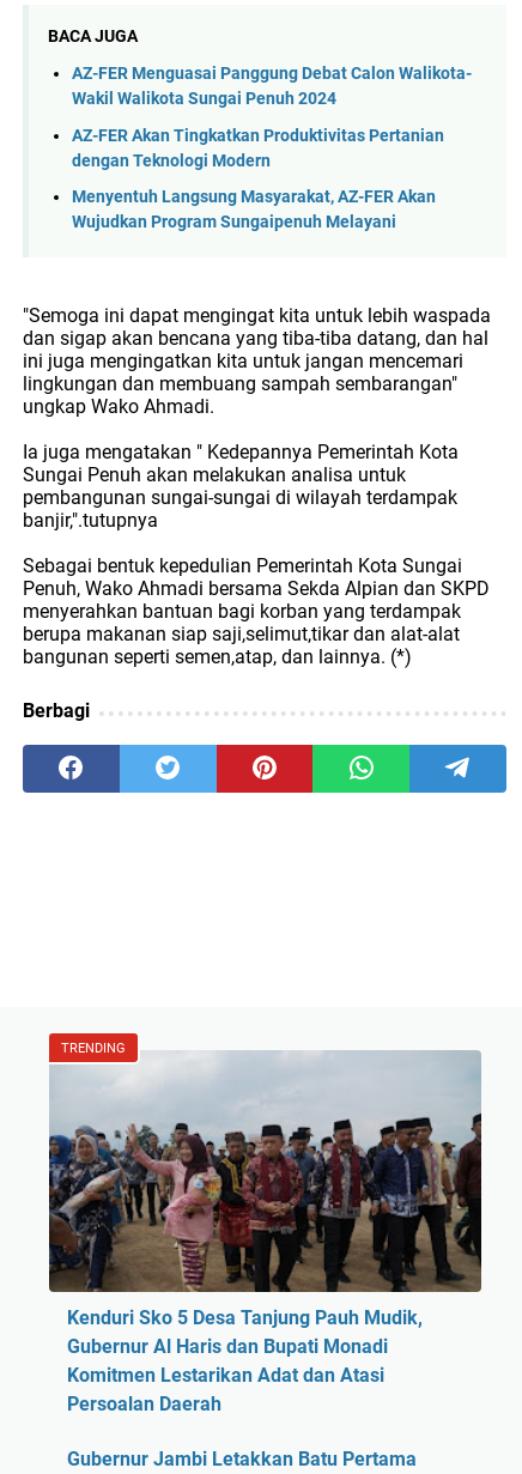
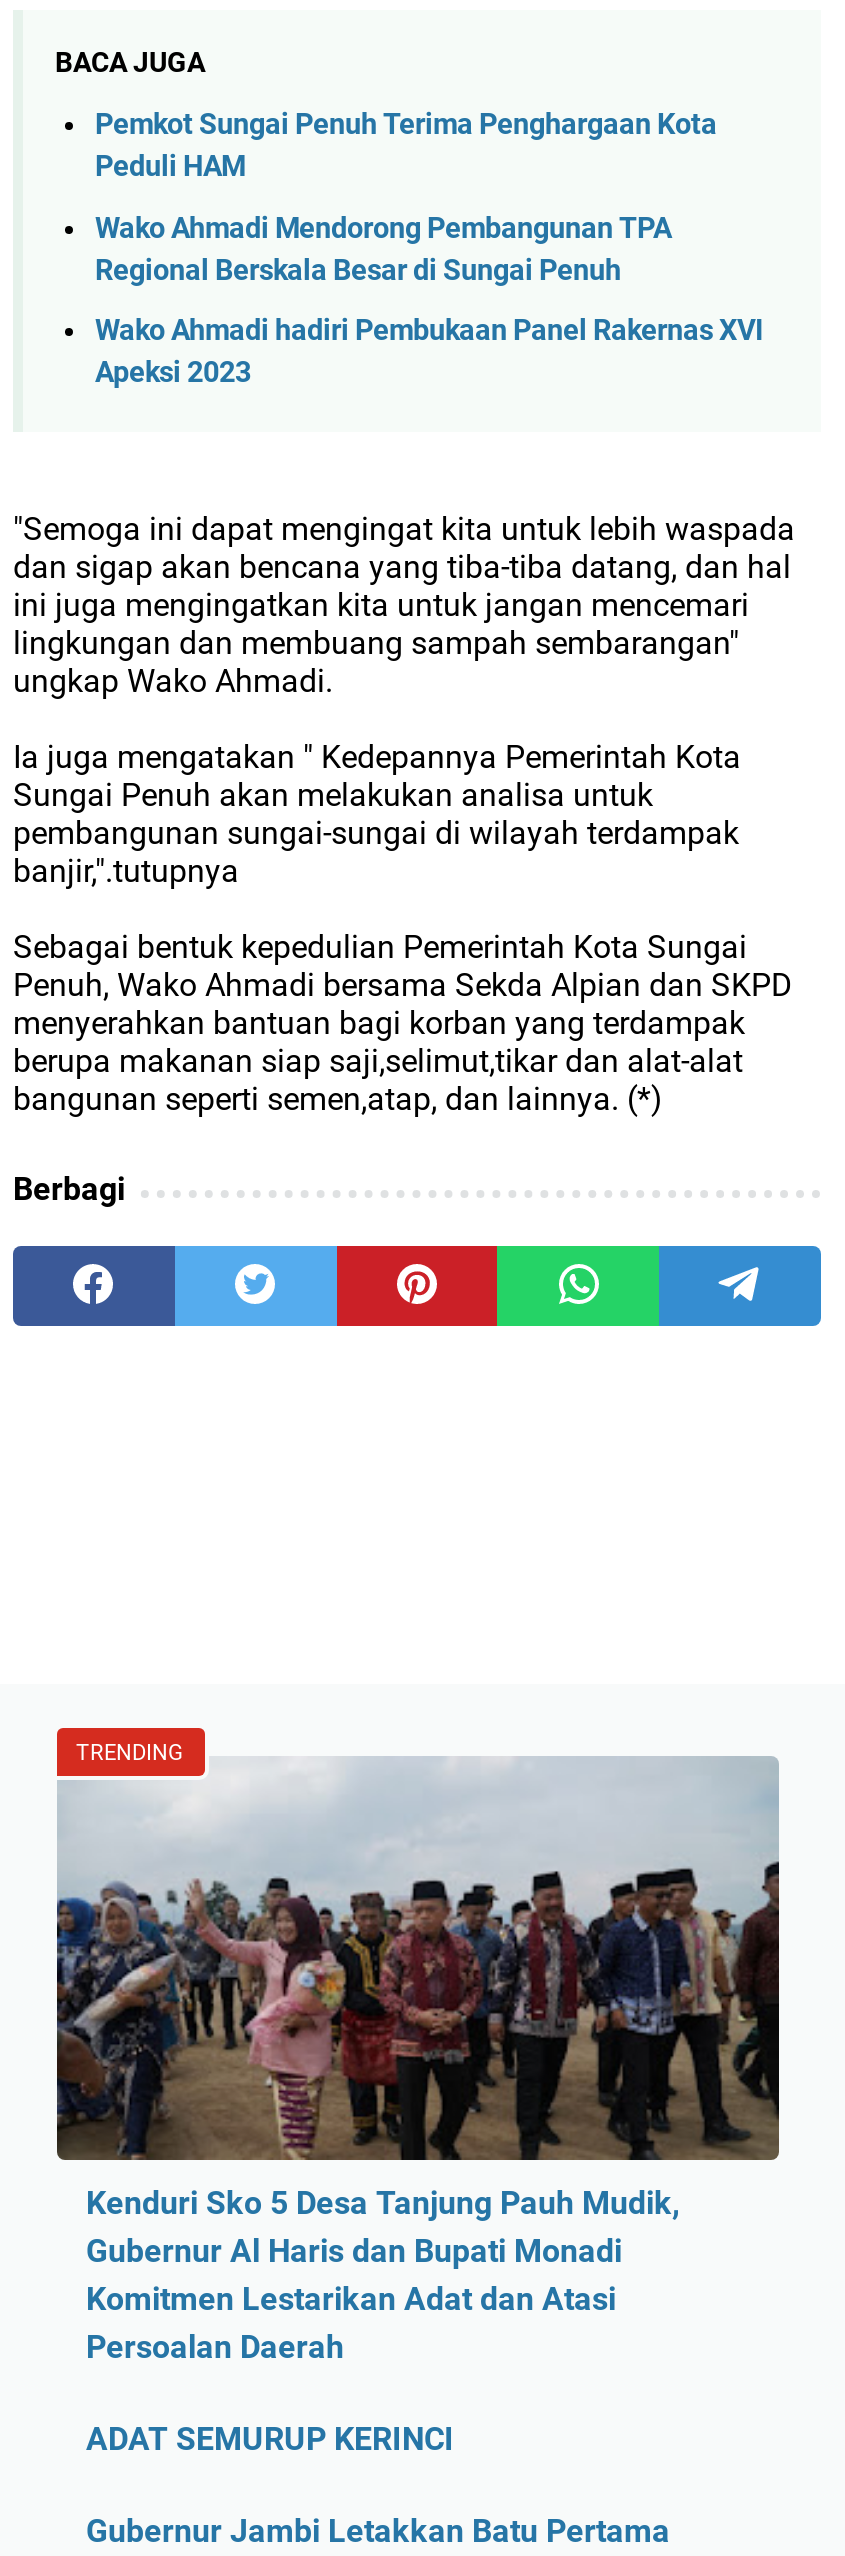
- AZ-FER Menguasai Panggung Debat Calon Walikota-
- Wakil Walikota Sungai Penuh 2024
+ Pemkot Sungai Penuh Terima Penghargaan Kota
+ Peduli HAM

- AZ-FER Akan Tingkatkan Produktivitas Pertanian
- dengan Teknologi Modern
+ Wako Ahmadi Mendorong Pembangunan TPA
+ Regional Berskala Besar di Sungai Penuh

- Menyentuh Langsung Masyarakat, AZ-FER Akan
- Wujudkan Program Sungaipenuh Melayani
+ Wako Ahmadi hadiri Pembukaan Panel Rakernas XVI
+ Apeksi 2023

+ ADAT SEMURUP KERINCI
